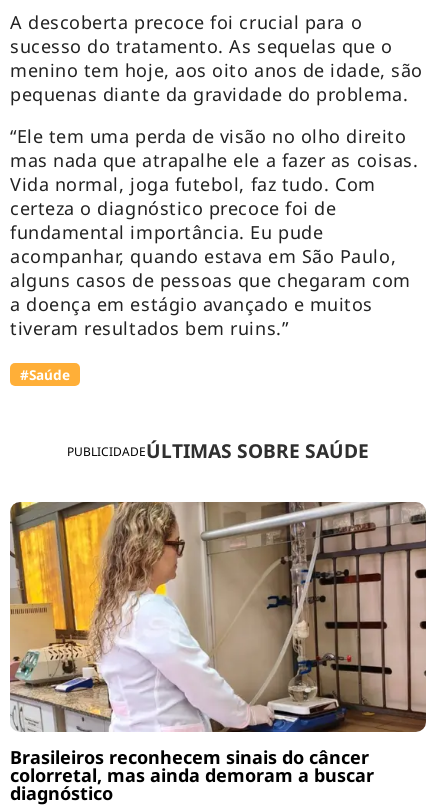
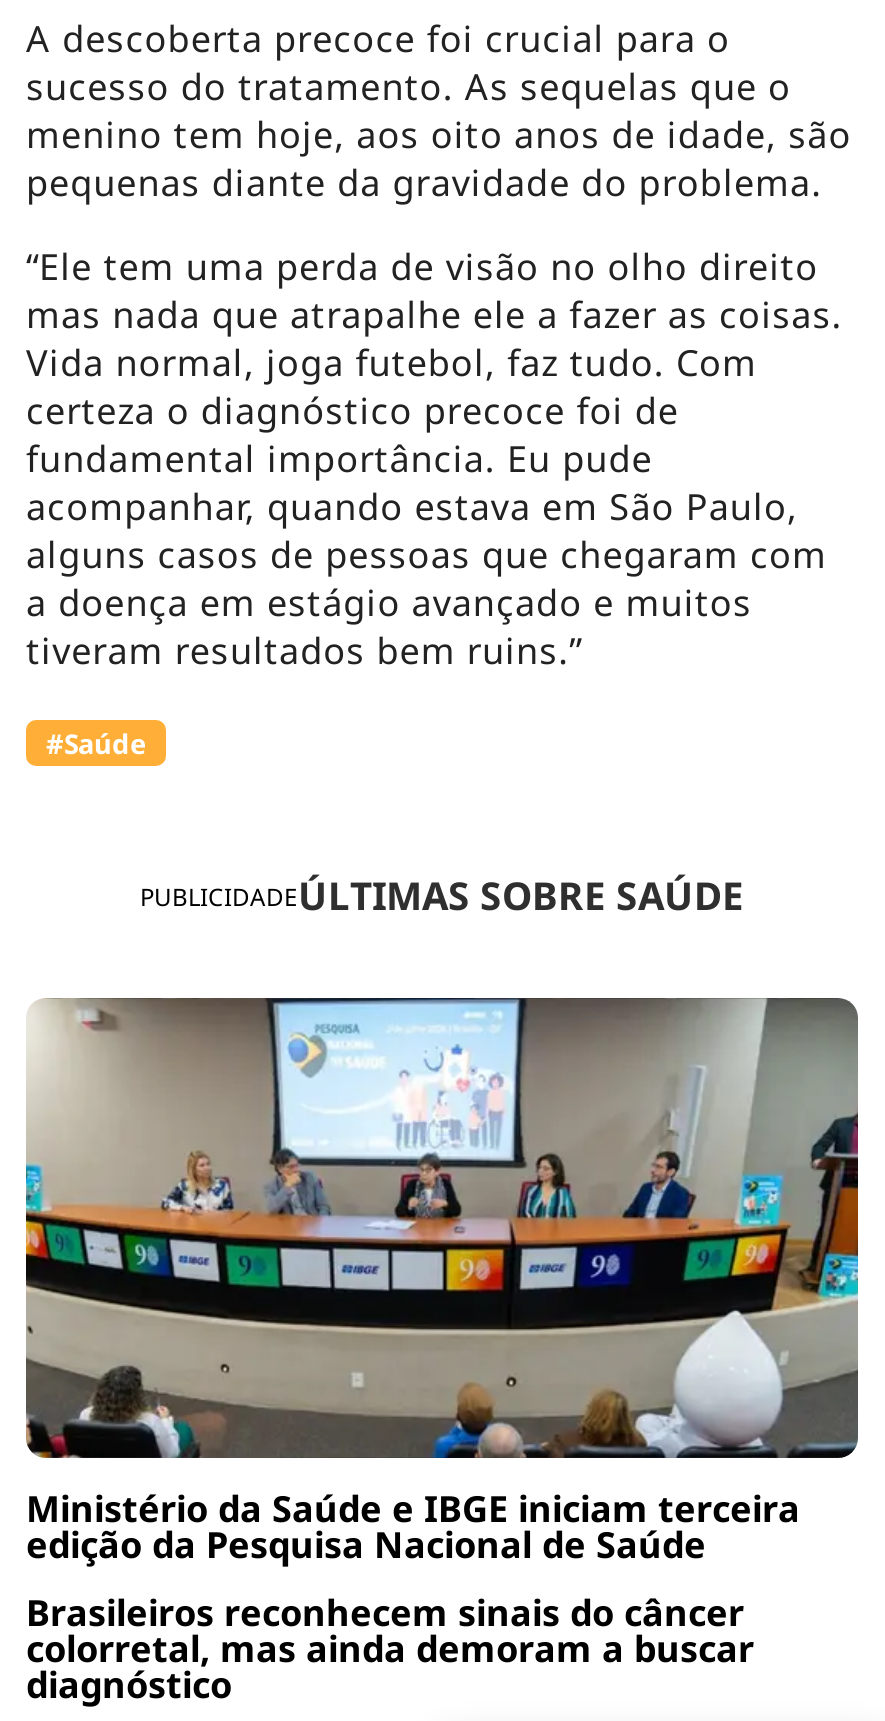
+ Ministério da Saúde e IBGE iniciam terceira
+ edição da Pesquisa Nacional de Saúde

- [image]
+ [image]
